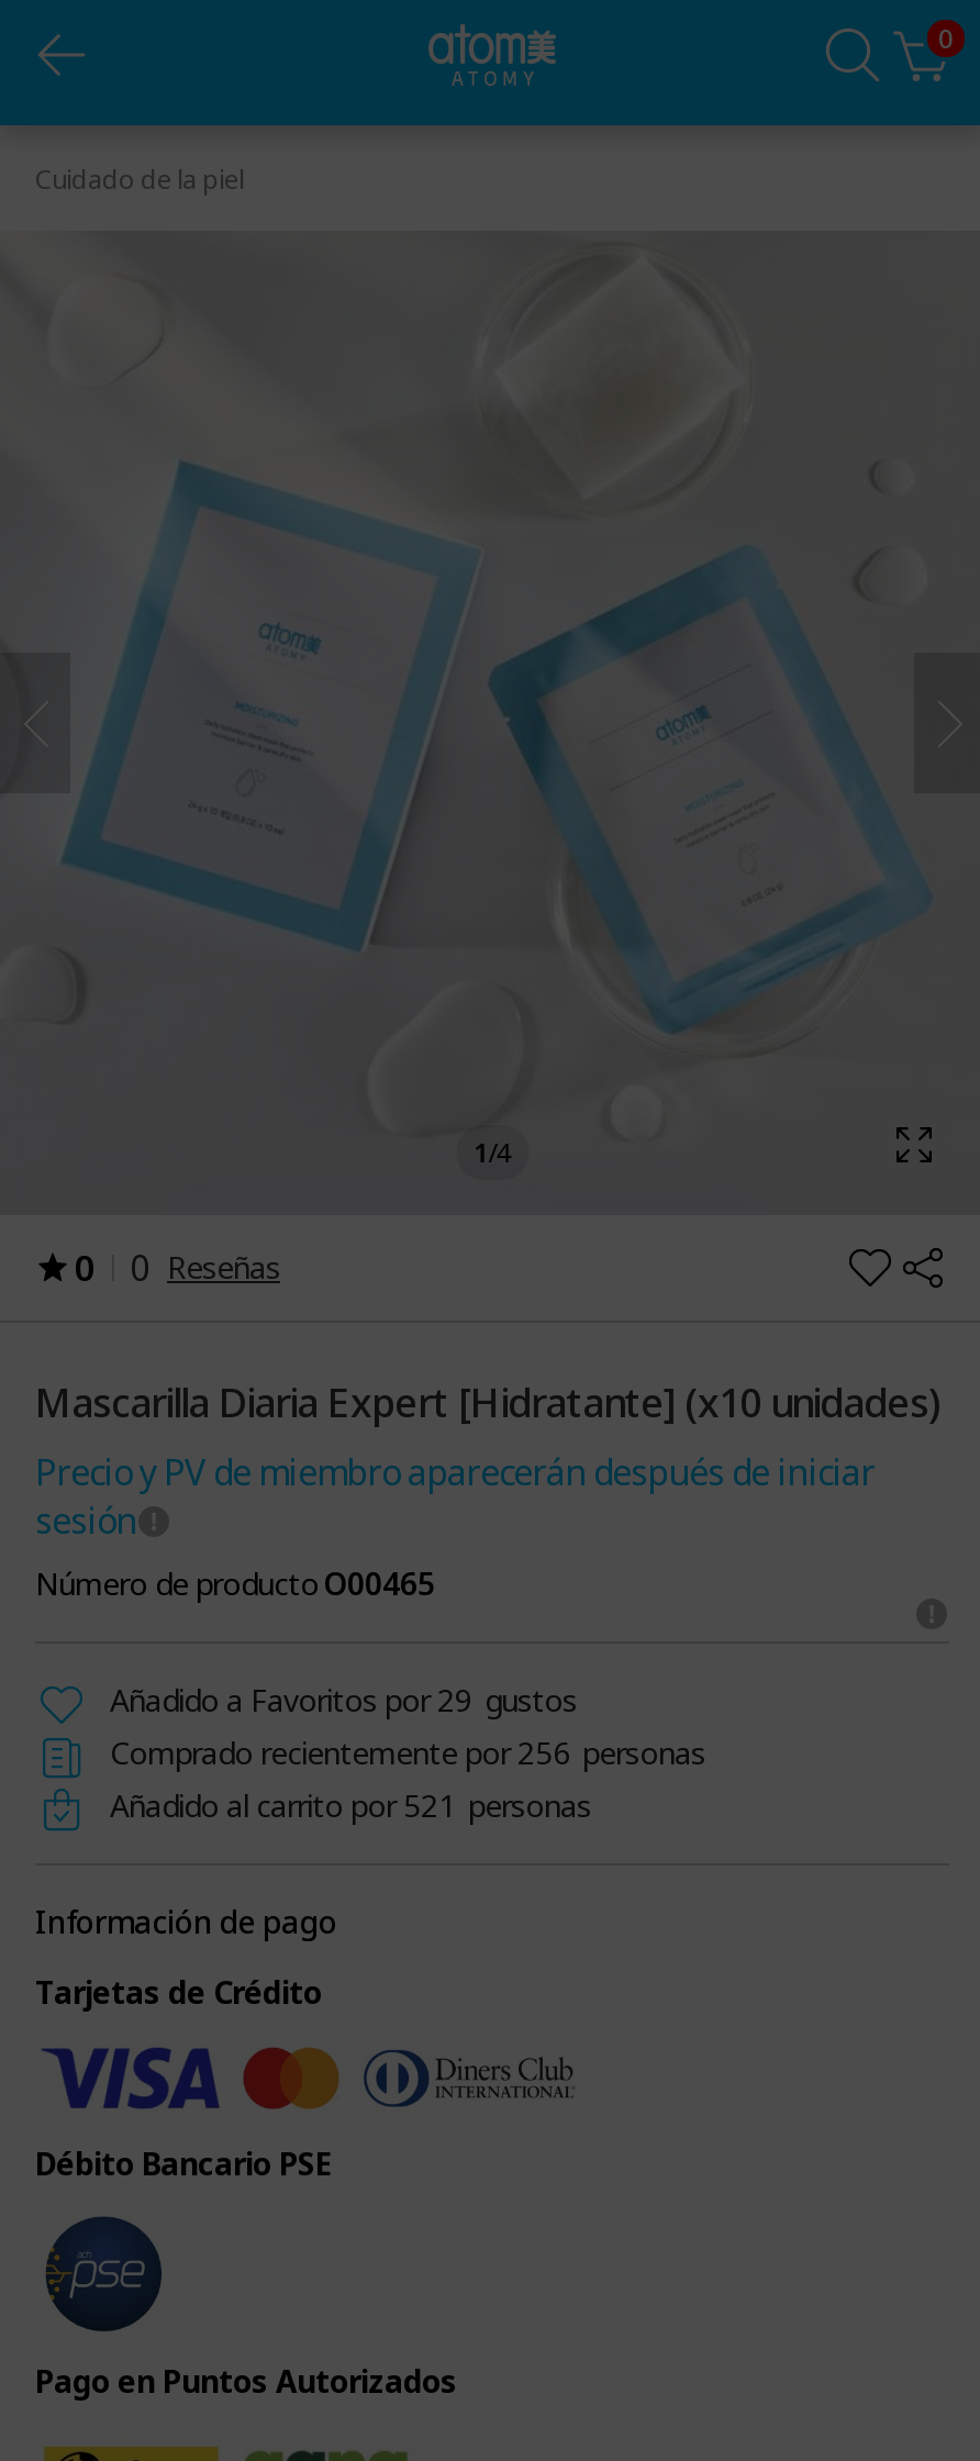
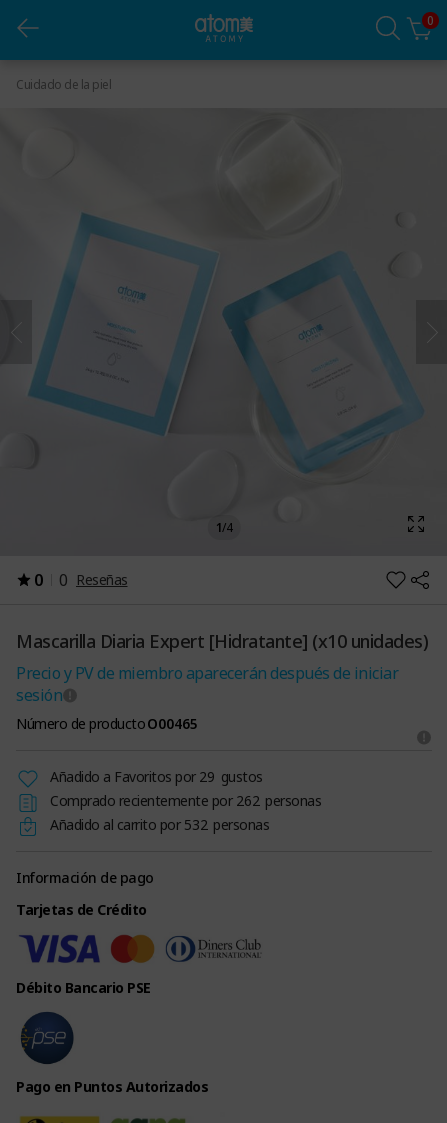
- Comprado recientemente por256 personas
+ Comprado recientemente por262 personas

- Añadido al carrito por 521 personas
+ Añadido al carrito por 532 personas
